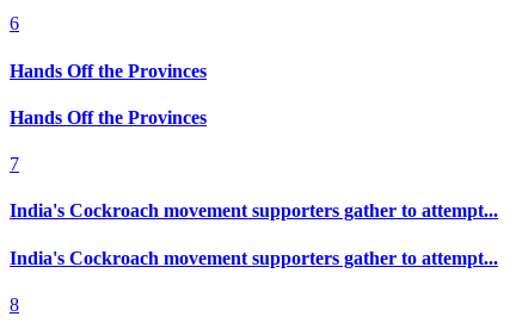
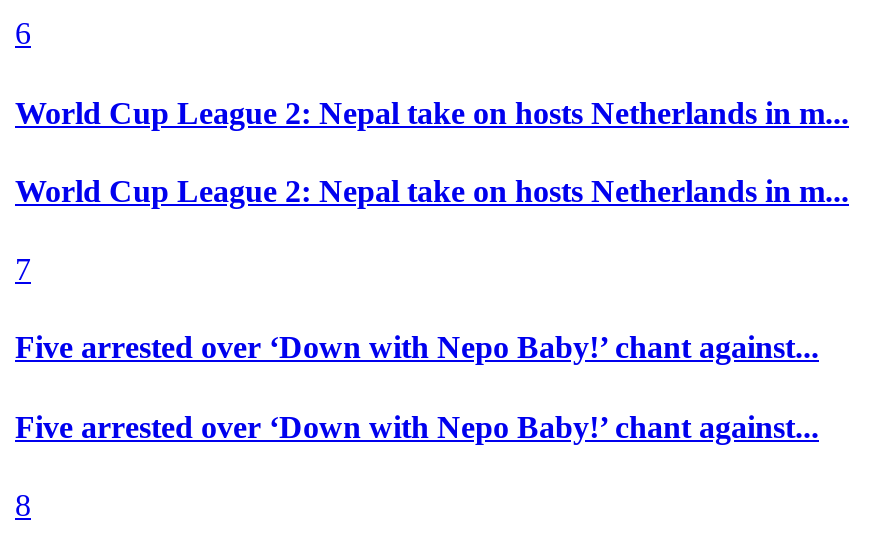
- Hands Off the Provinces
+ World Cup League 2: Nepal take on hosts Netherlands in m...

- Hands Off the Provinces
+ World Cup League 2: Nepal take on hosts Netherlands in m...

- India's Cockroach movement supporters gather to attempt...
+ Five arrested over ‘Down with Nepo Baby!’ chant against...

- India's Cockroach movement supporters gather to attempt...
+ Five arrested over ‘Down with Nepo Baby!’ chant against...
